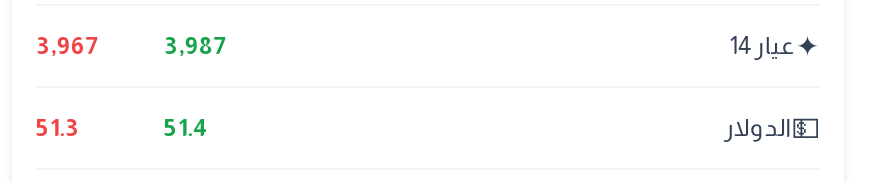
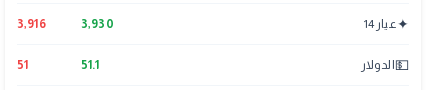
- 3,967
+ 3,916

- 3,987
+ 3,930

- 51.3
+ 51

- 51.4
+ 51.1
